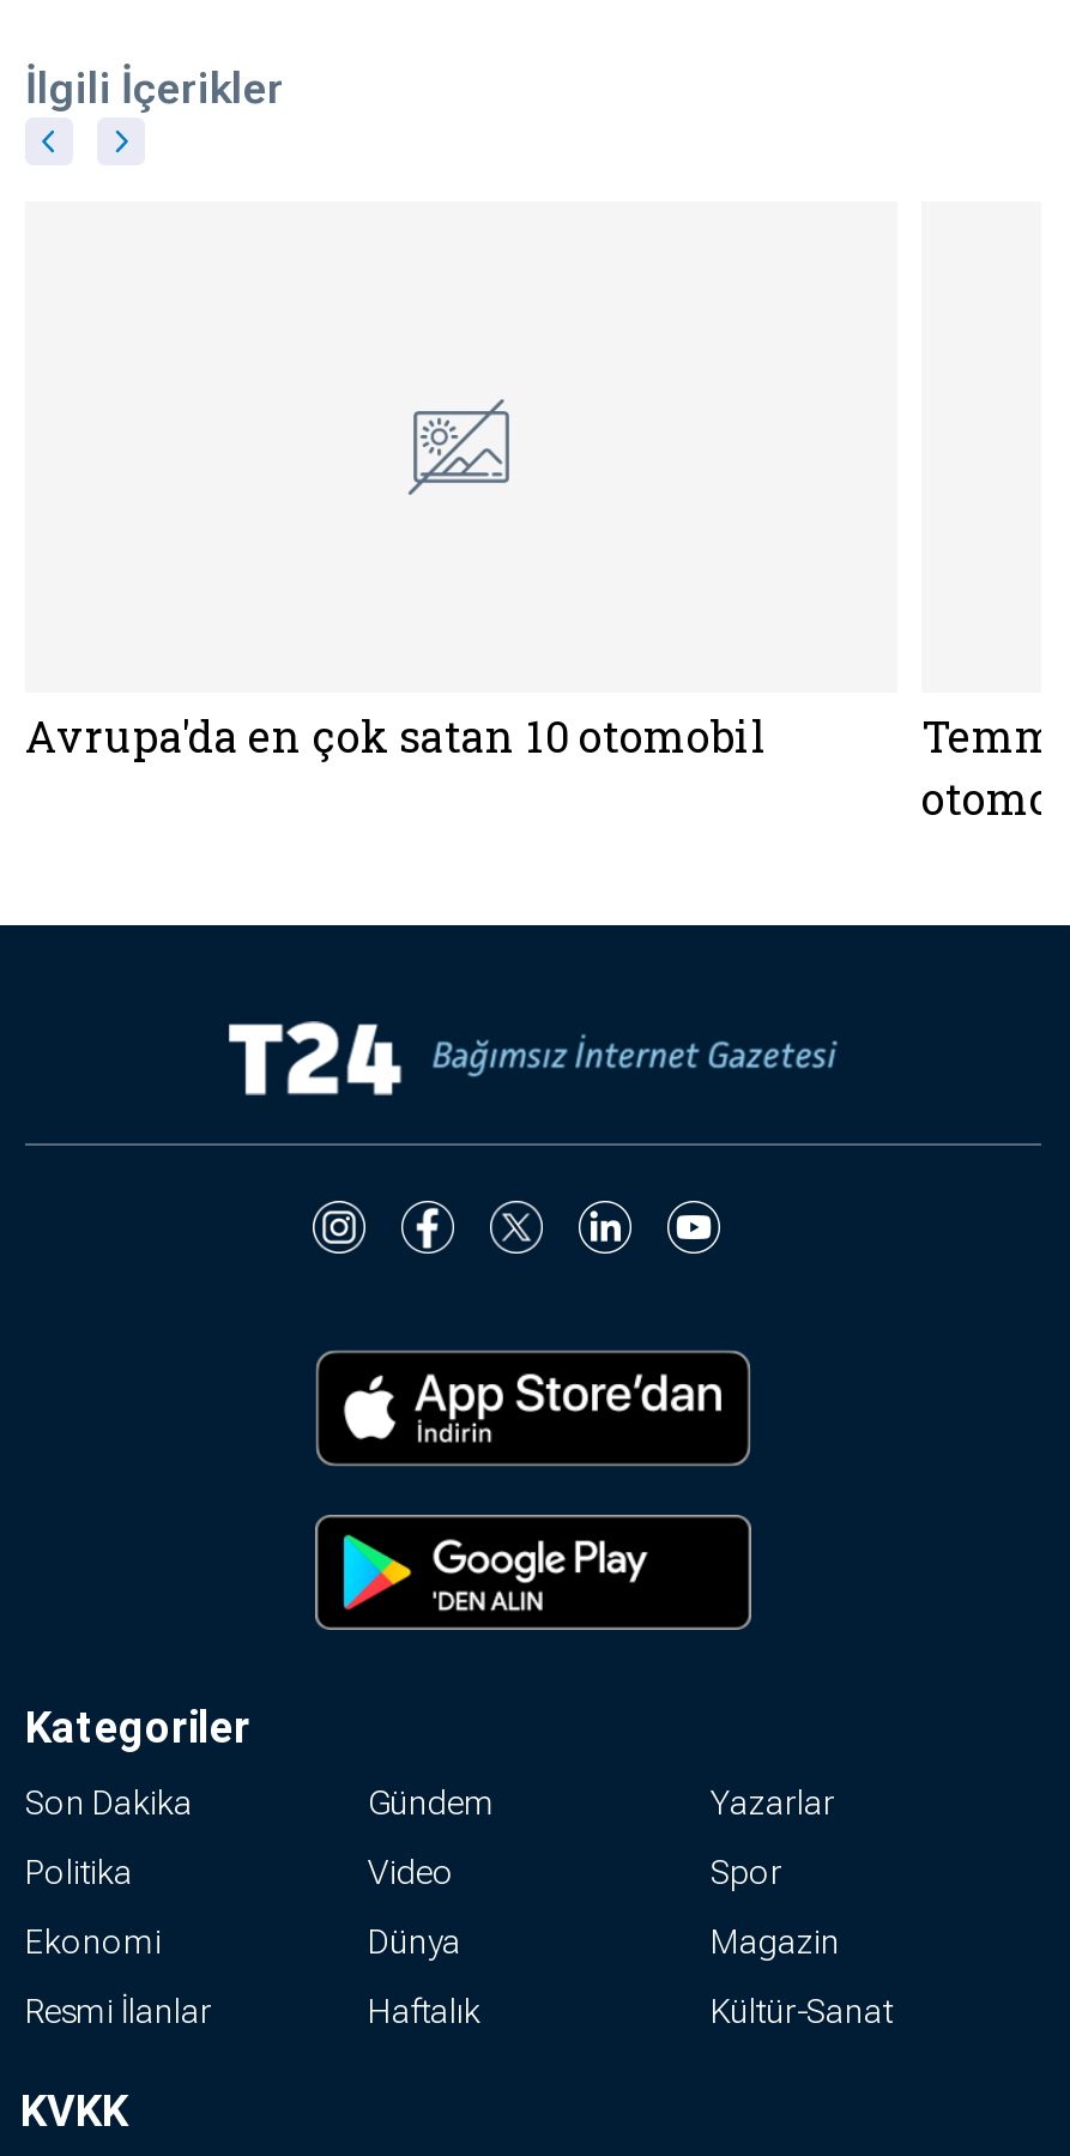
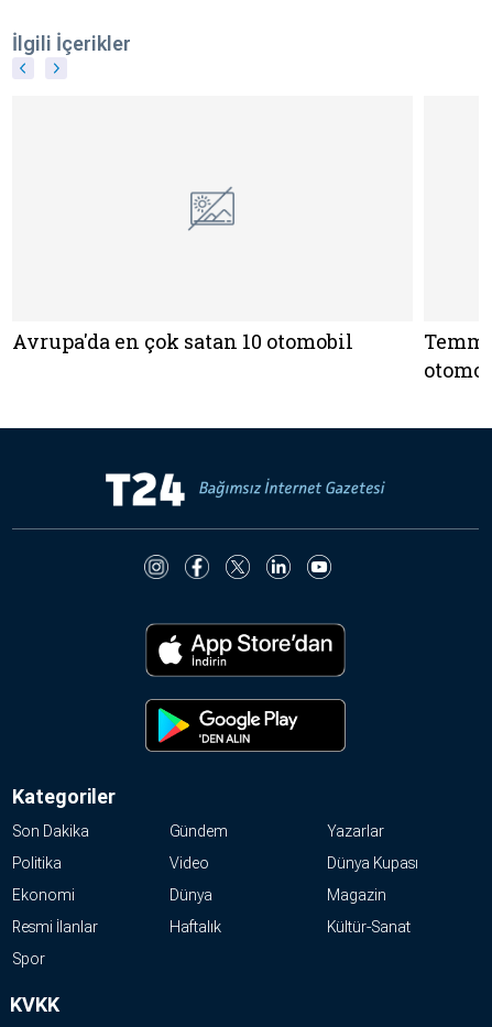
moved down: Spor

+ Dünya Kupası
